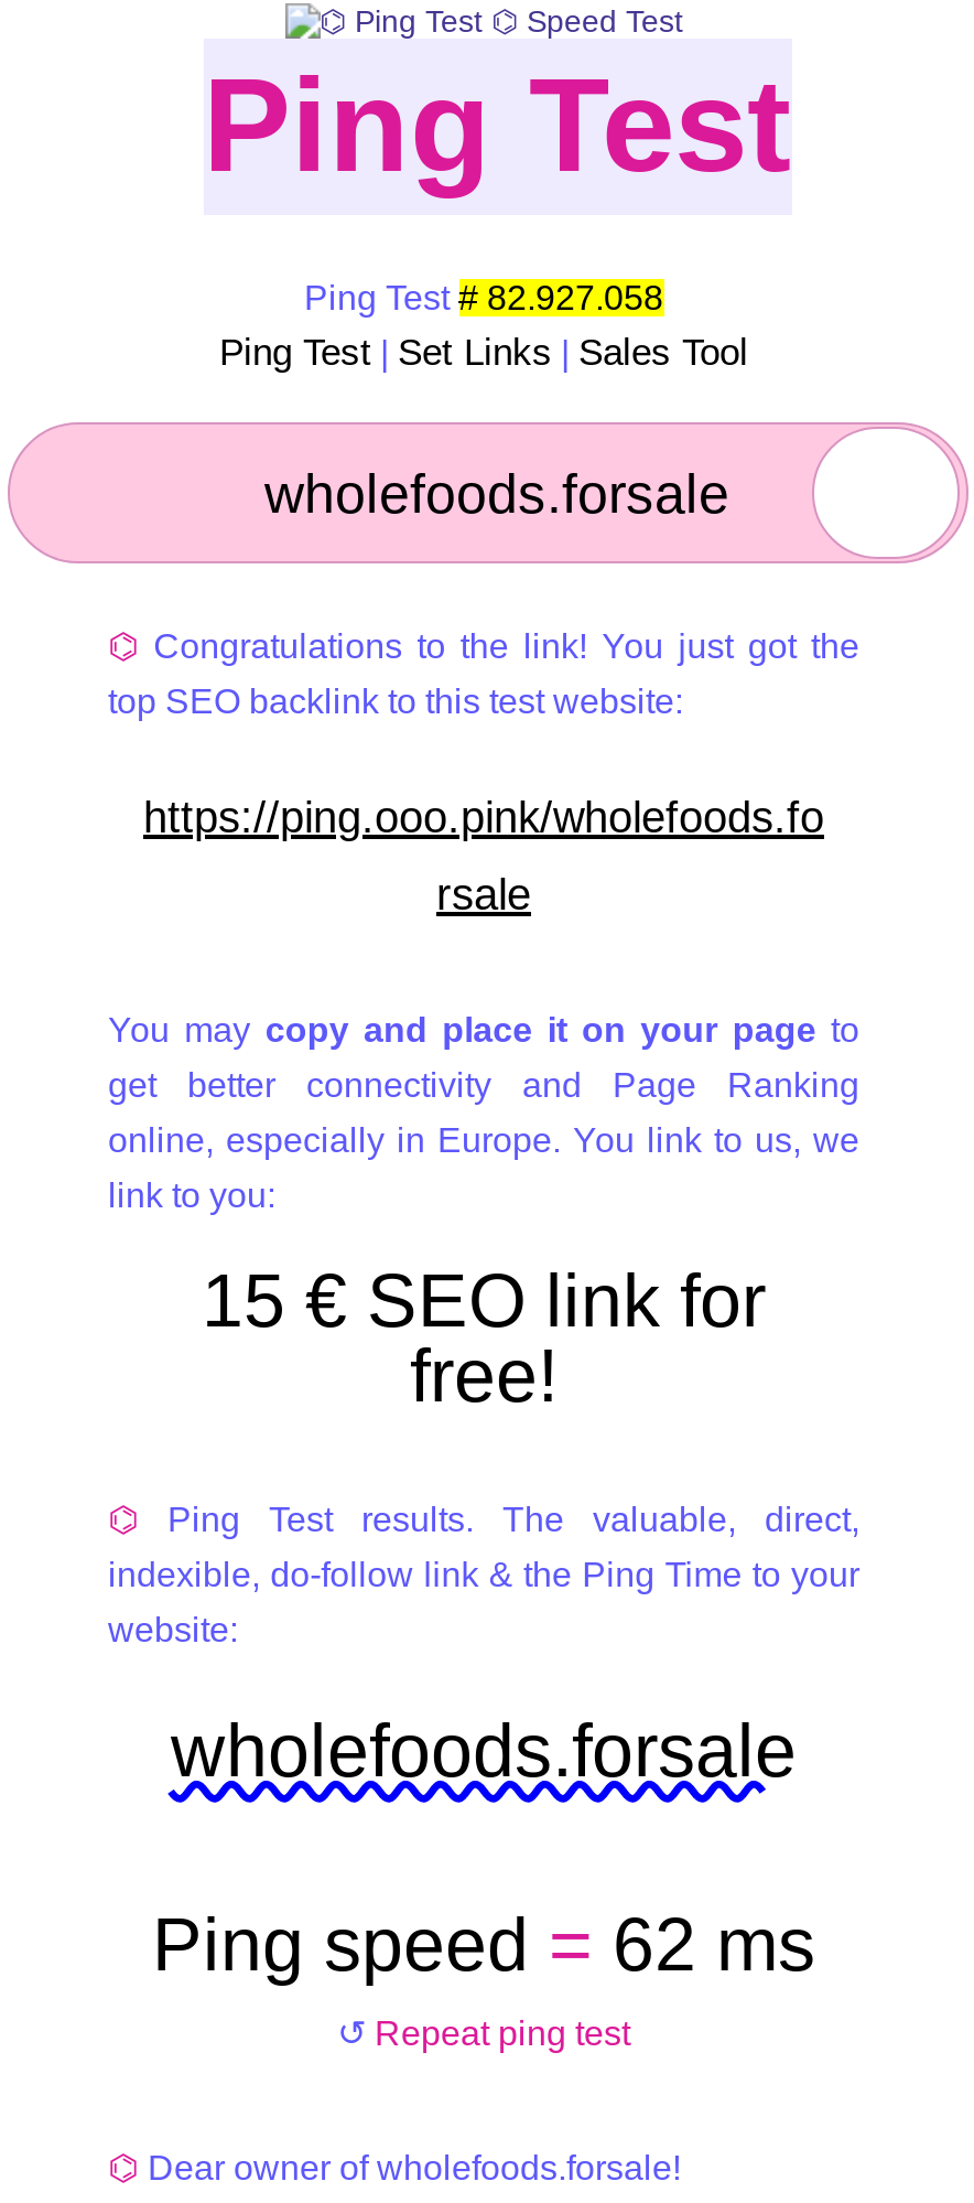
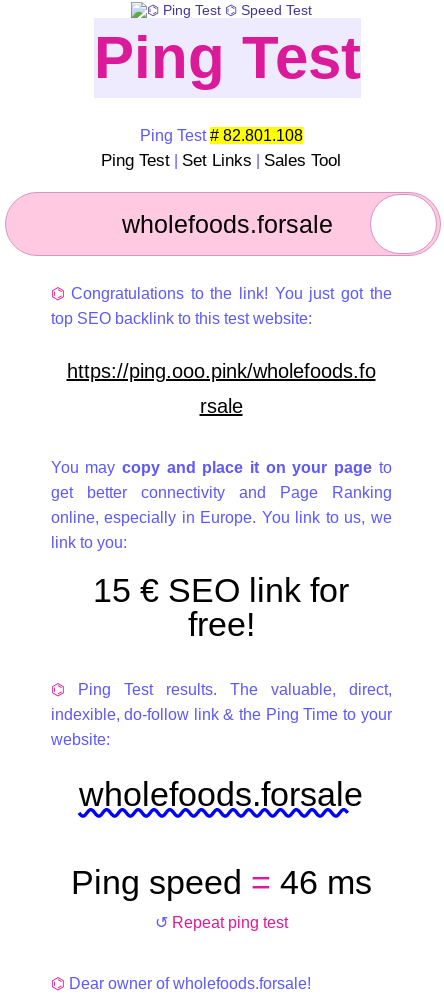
- Ping Test # 82.927.058
+ Ping Test # 82.801.108

- Ping speed = 62 ms
+ Ping speed = 46 ms
